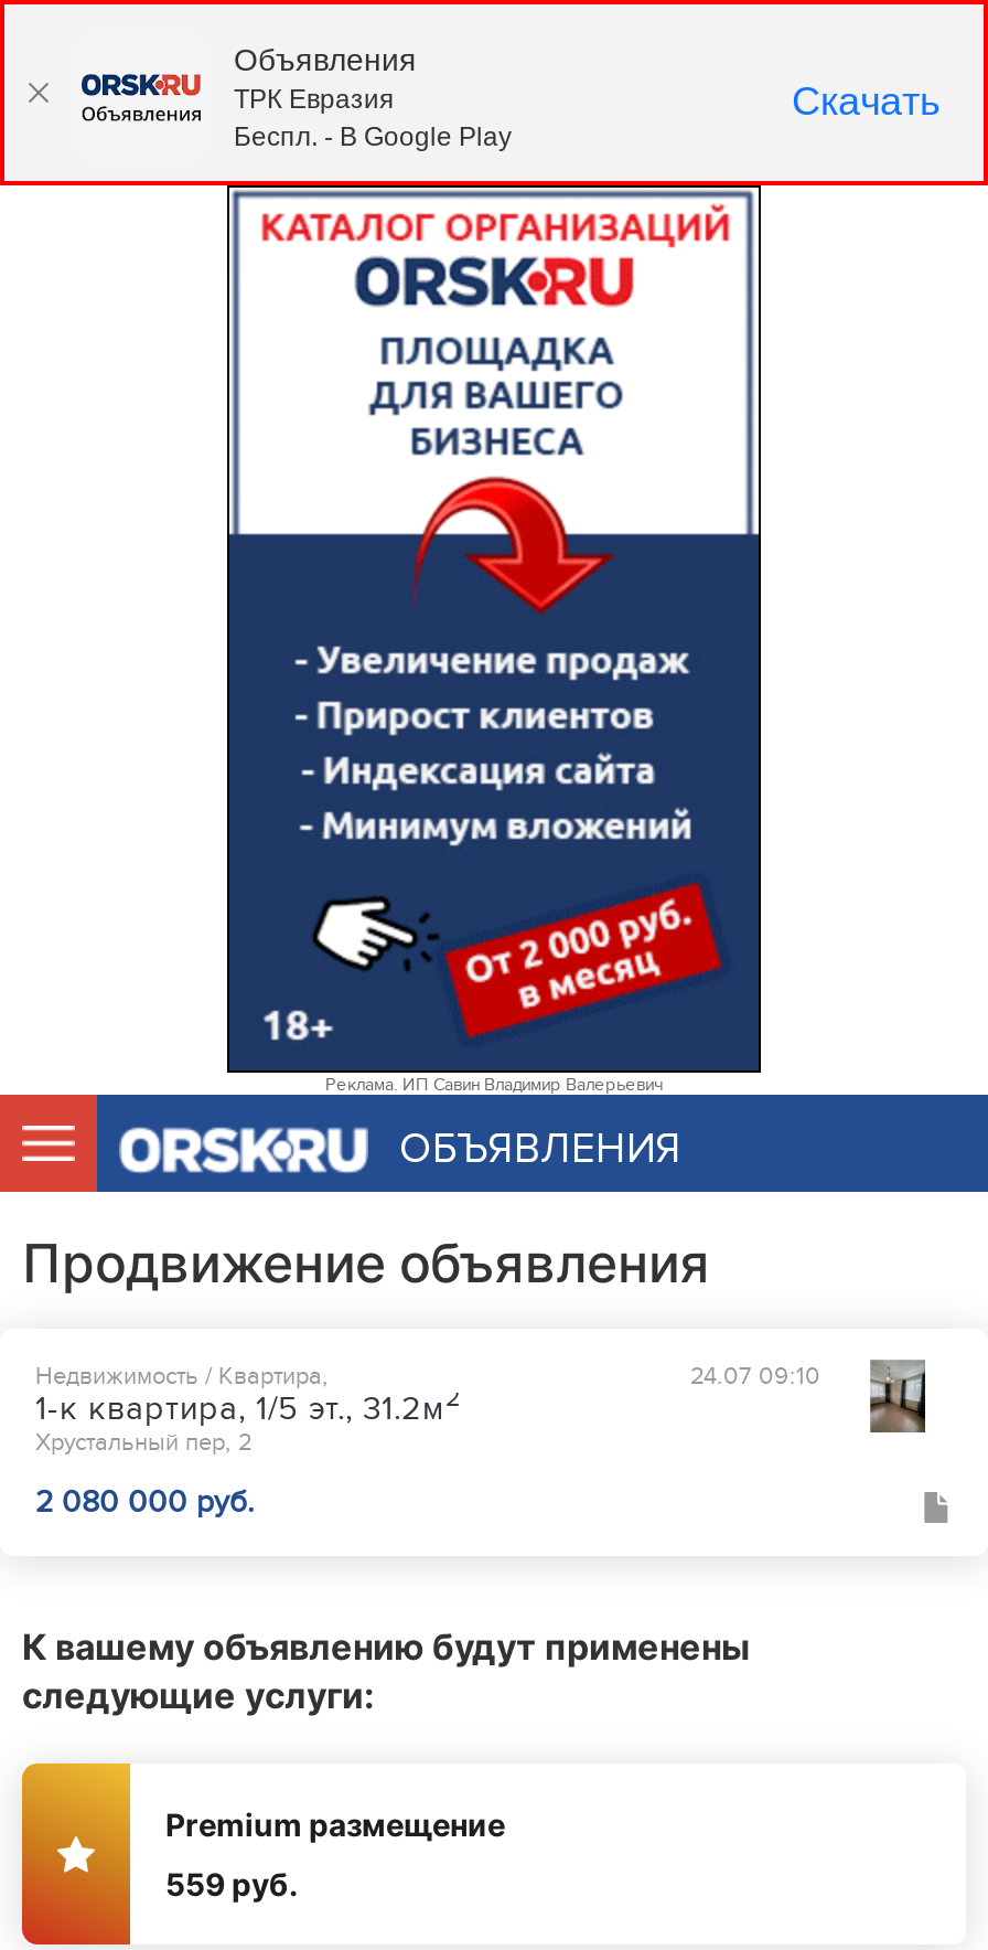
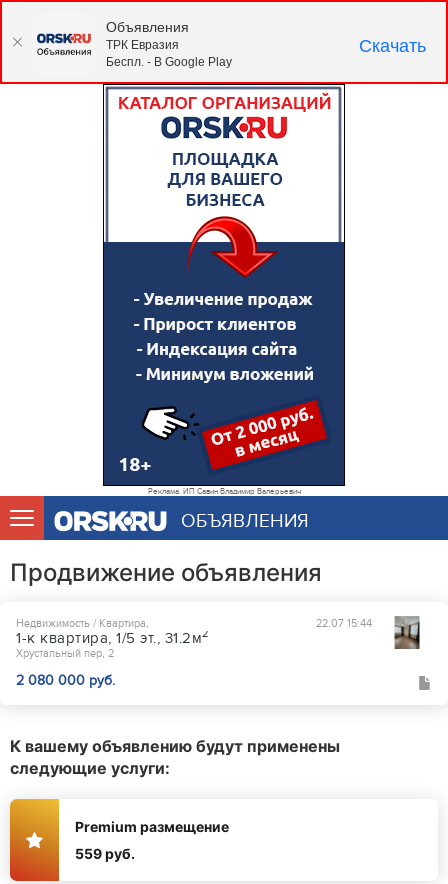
- 24.07 09:10
+ 22.07 15:44
